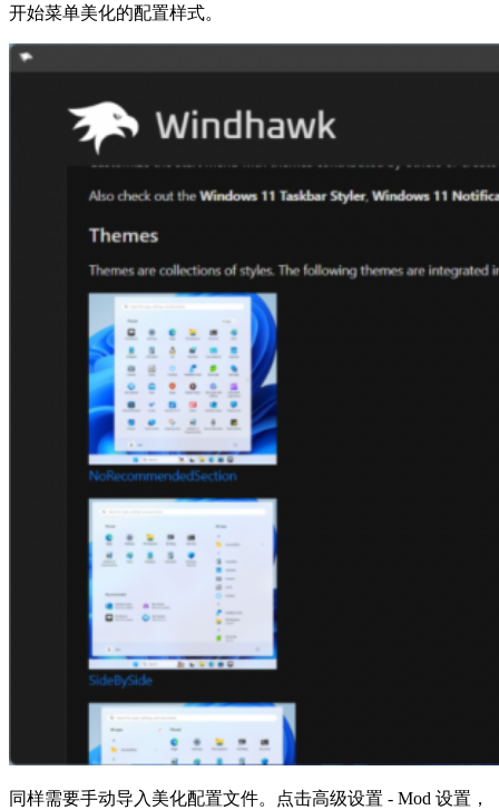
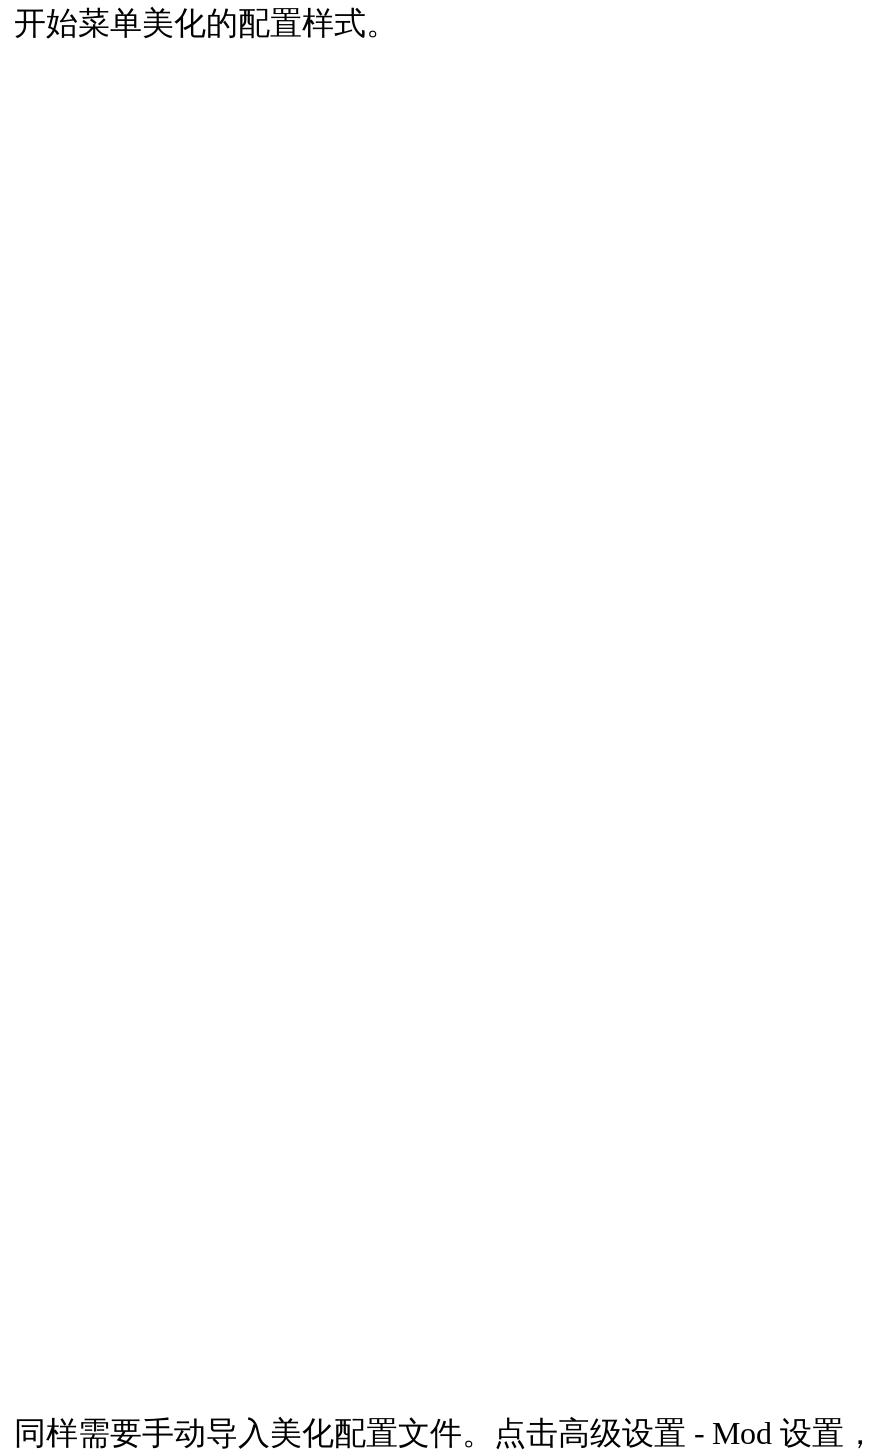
- [image]
